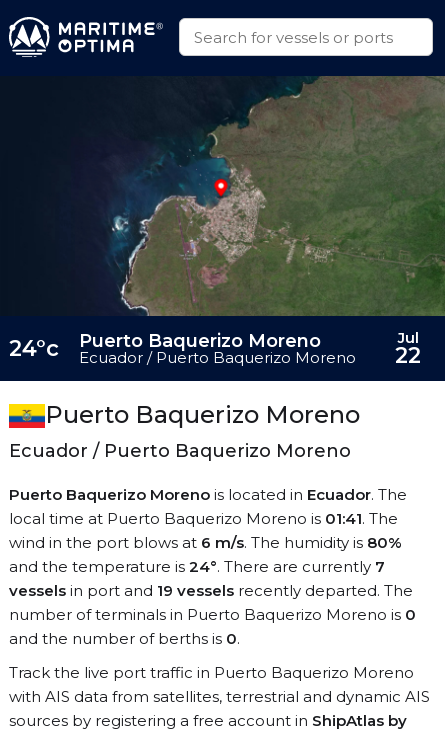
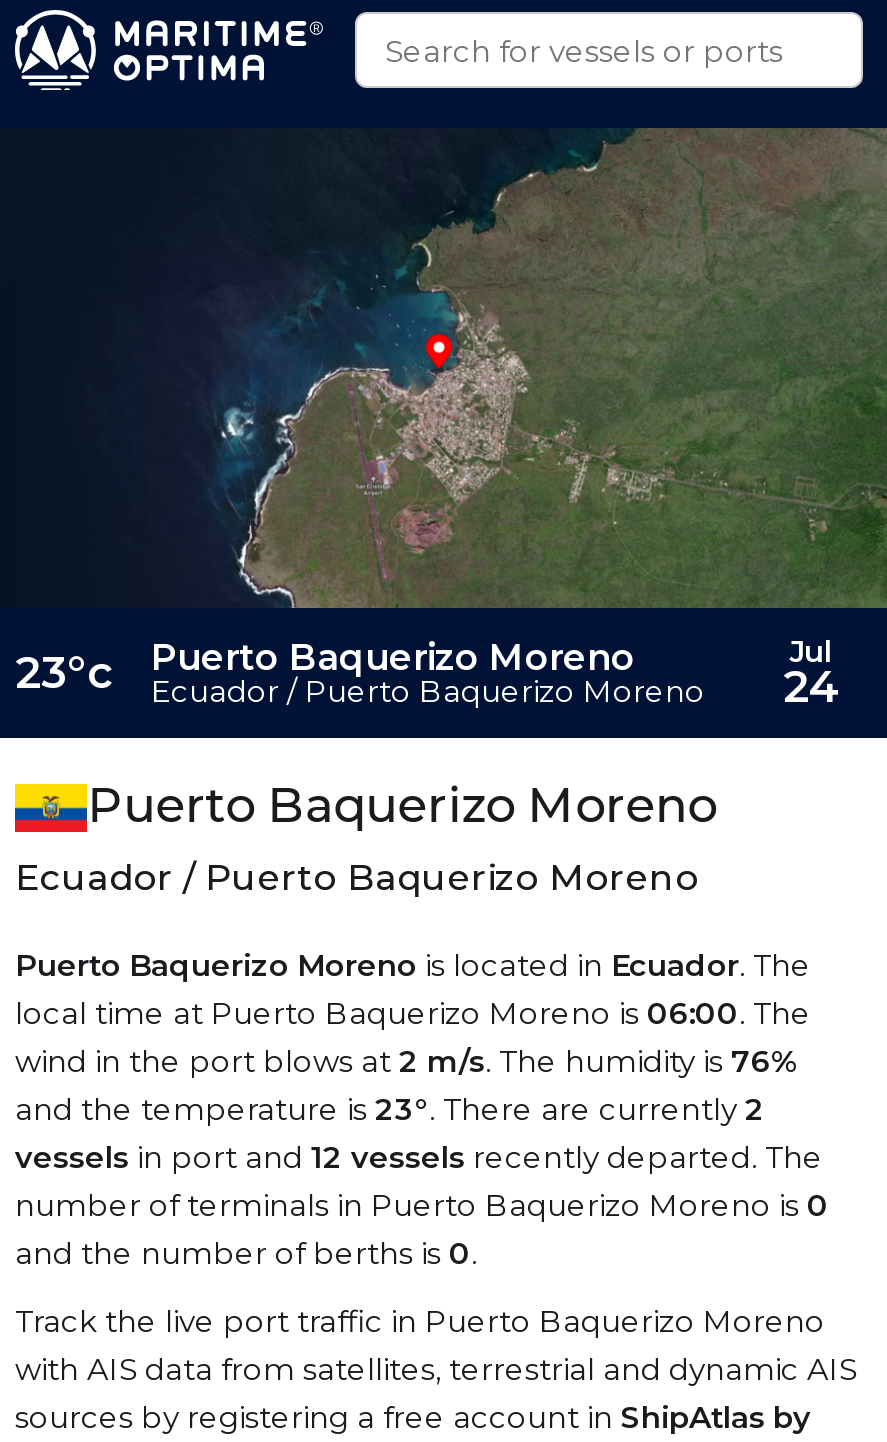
- 24°c Puerto Baquerizo Moreno Ecuador / Puerto Baquerizo Moreno
+ 23°c Puerto Baquerizo Moreno Ecuador / Puerto Baquerizo Moreno

- 22
+ 24

- local time at Puerto Baquerizo Moreno is 01:41. The
+ local time at Puerto Baquerizo Moreno is 06:00. The

- wind in the port blows at 6 m/s. The humidity is 80%
+ wind in the port blows at 2 m/s. The humidity is 76%

- and the temperature is 24°. There are currently 7
+ and the temperature is 23°. There are currently 2

- vessels in port and 19 vessels recently departed. The
+ vessels in port and 12 vessels recently departed. The
